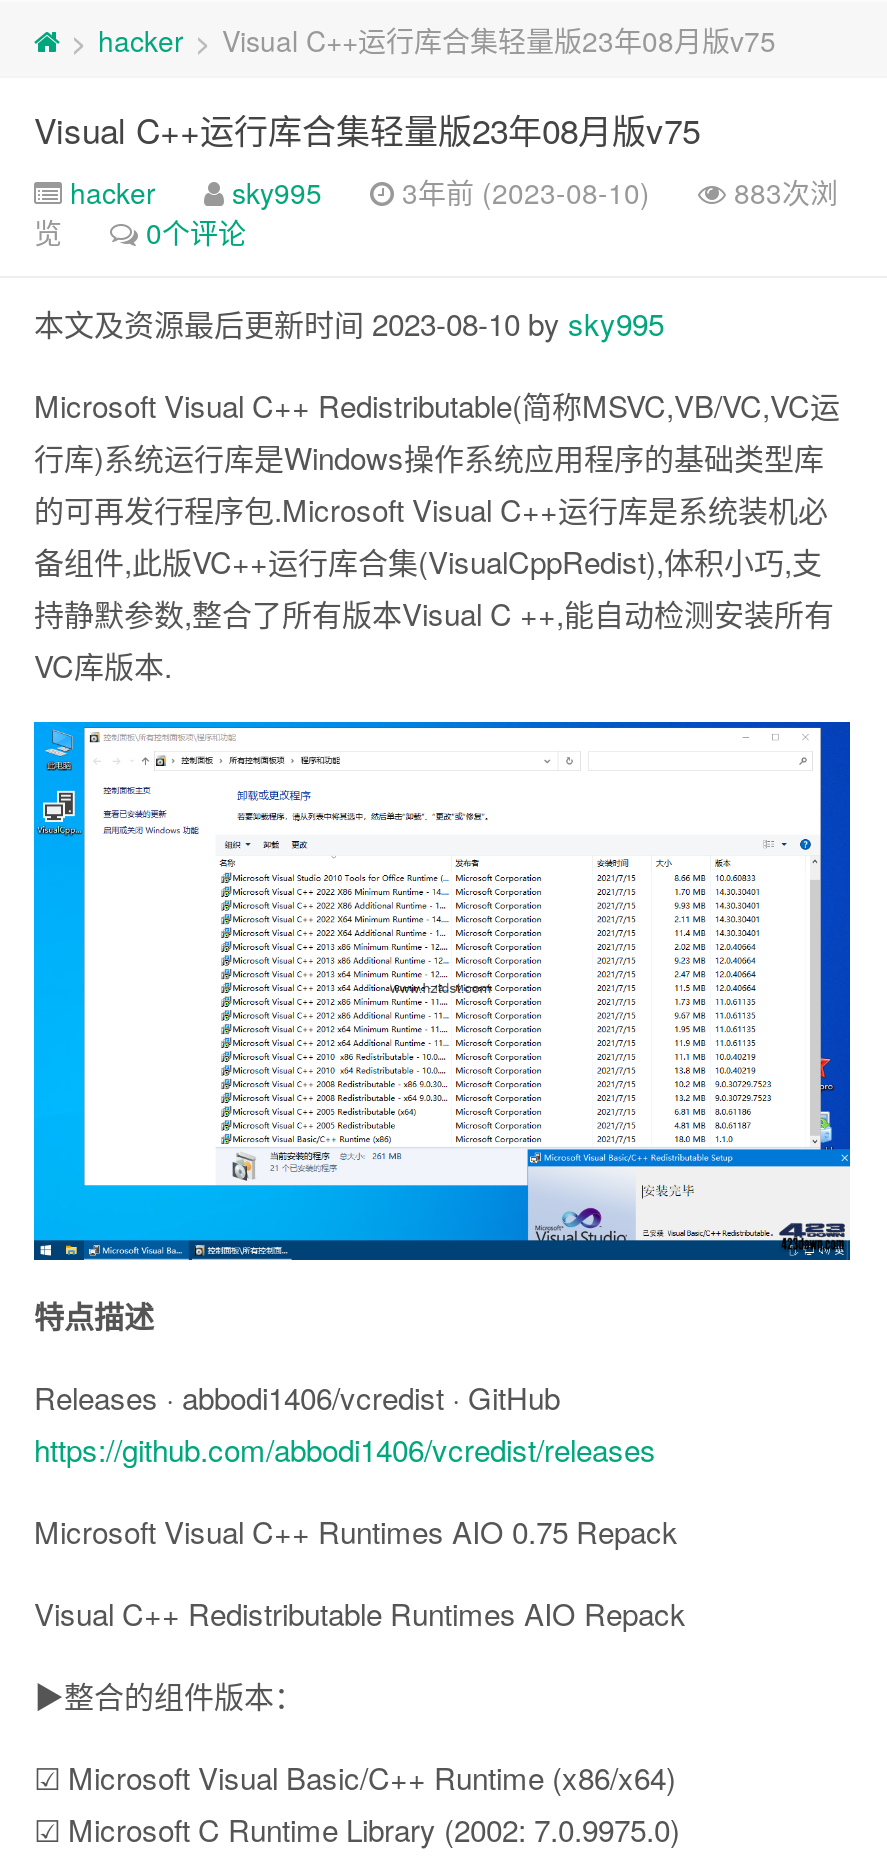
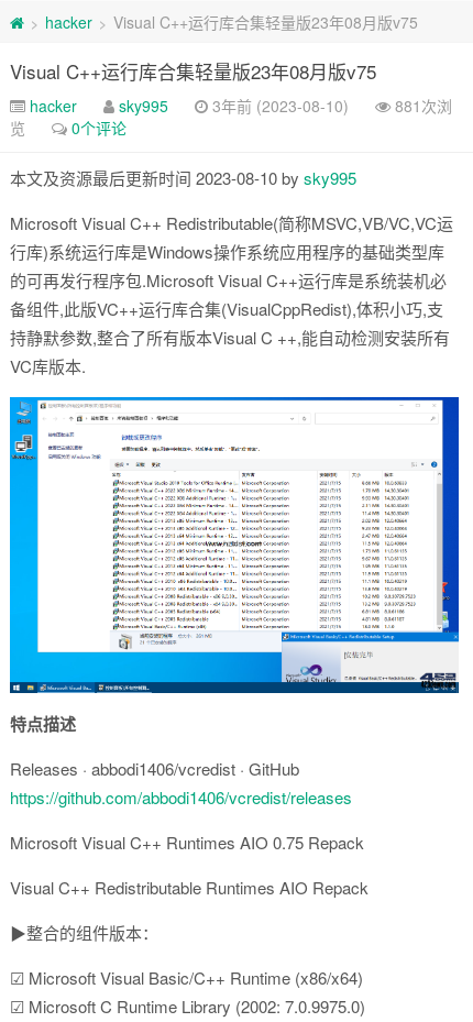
- hacker sky995 3年前 (2023-08-10) 883次浏
+ hacker sky995 3年前 (2023-08-10) 881次浏
